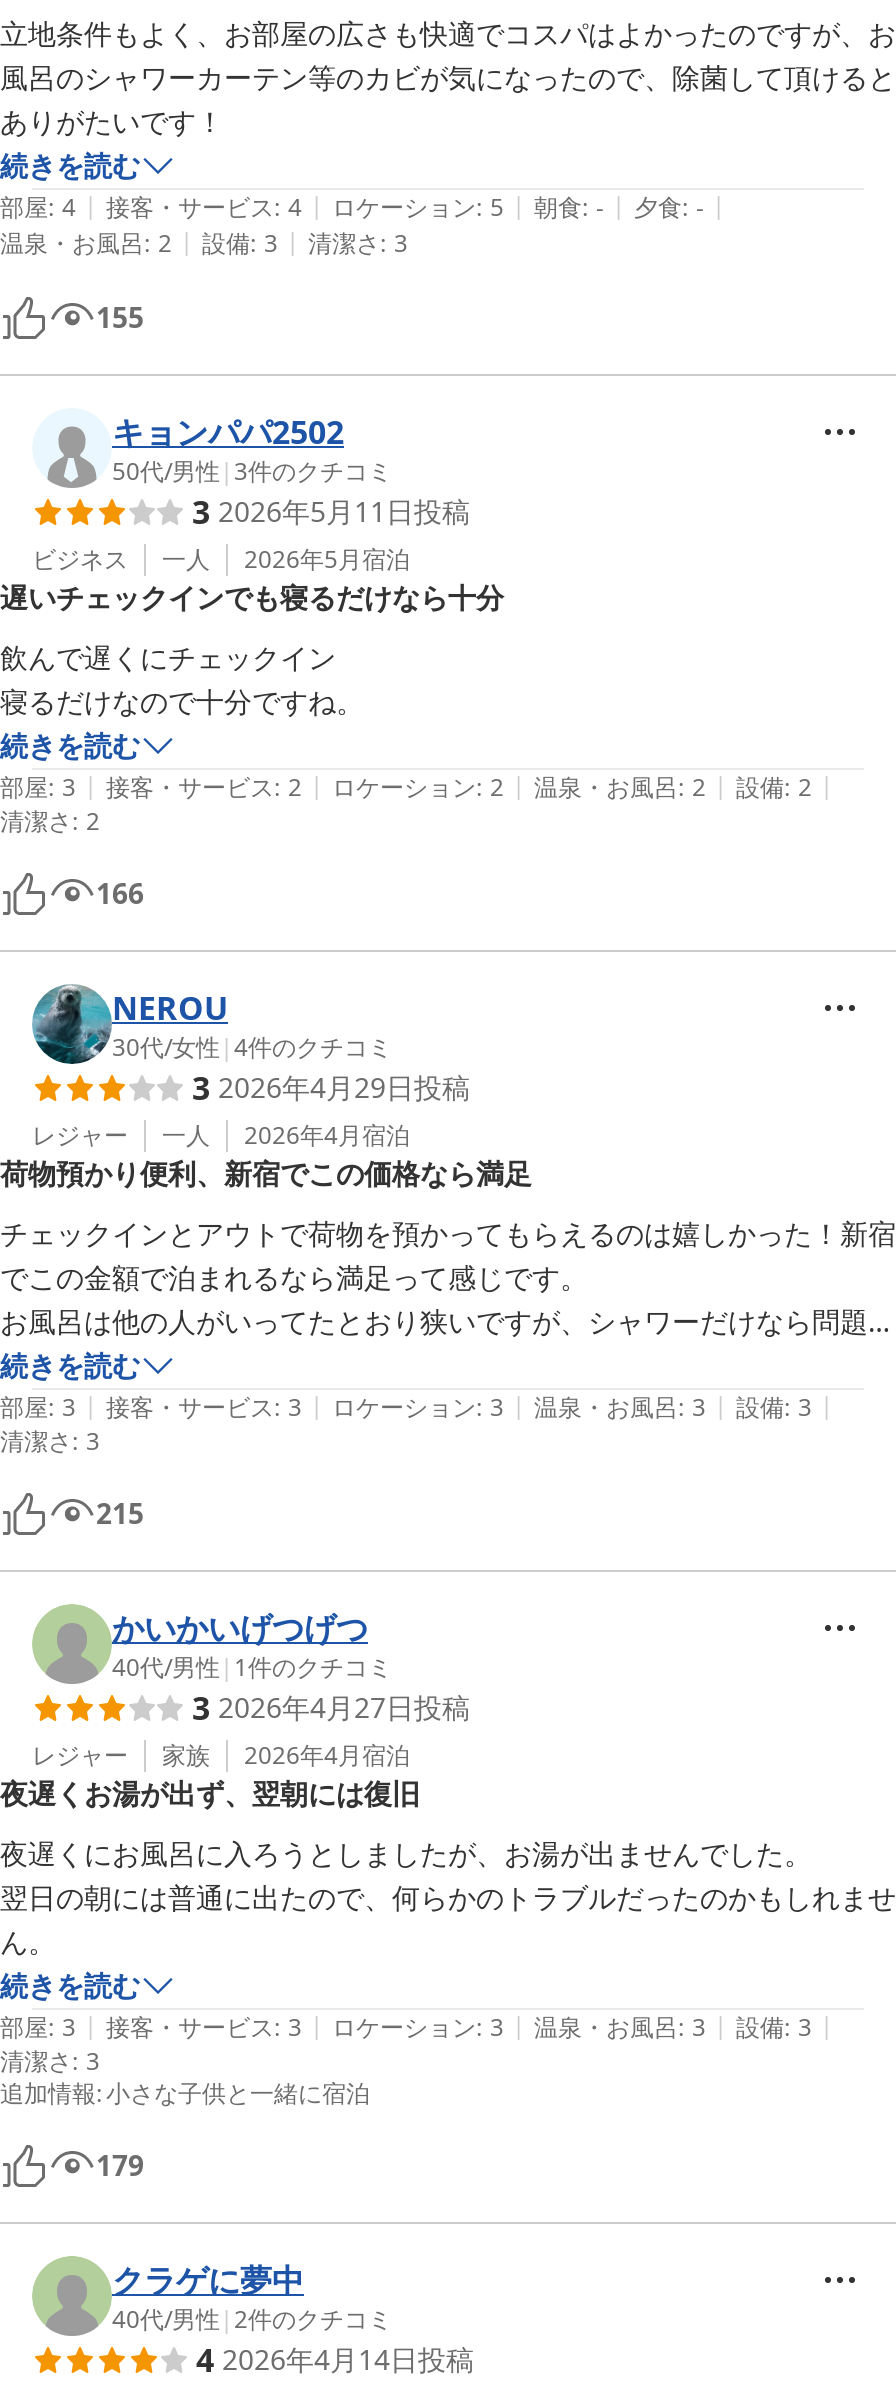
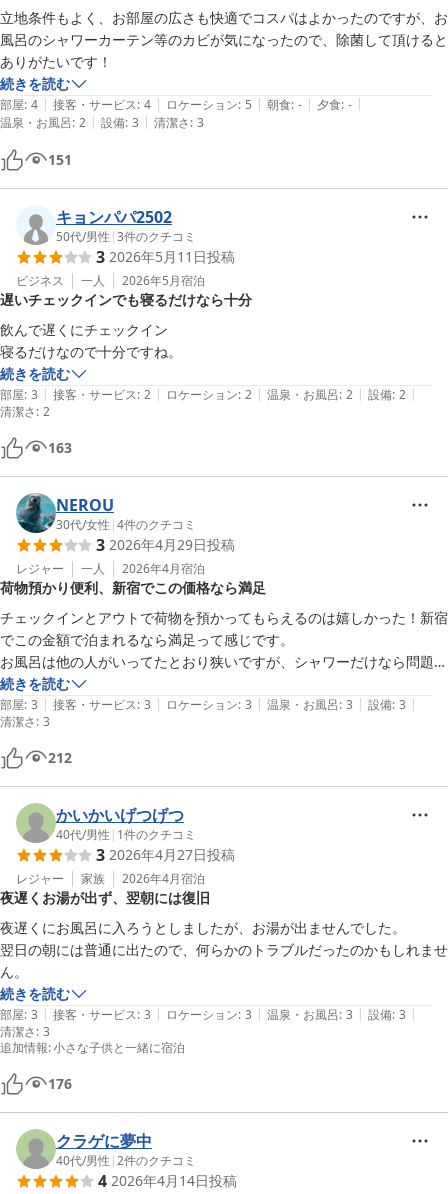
- 155
+ 151

- 166
+ 163

- 215
+ 212

- 179
+ 176
